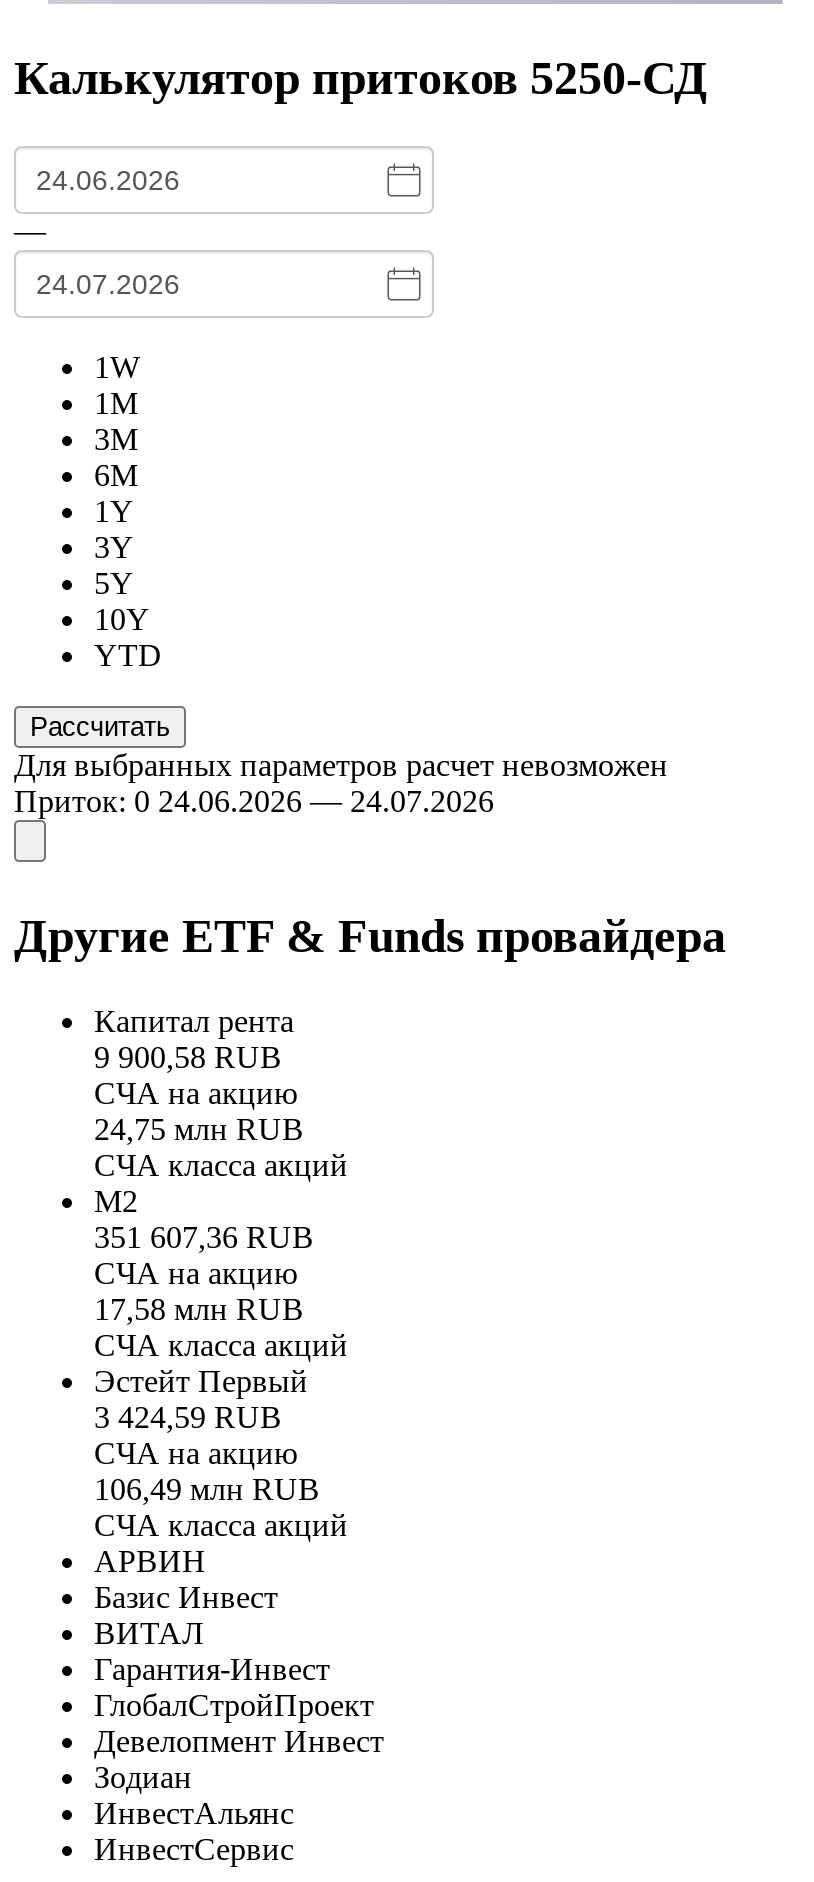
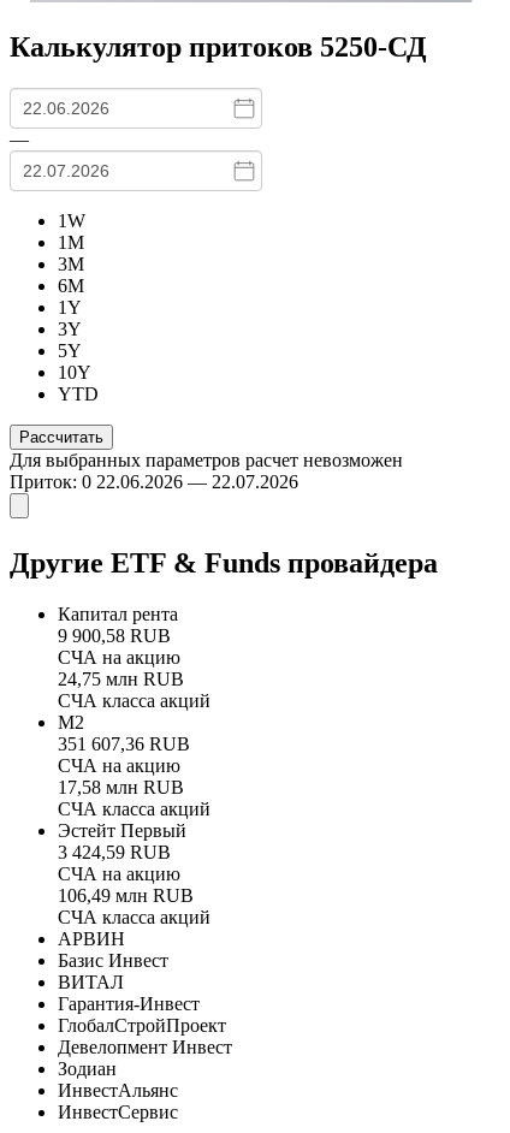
- Приток: 0 24.06.2026 — 24.07.2026
+ Приток: 0 22.06.2026 — 22.07.2026
